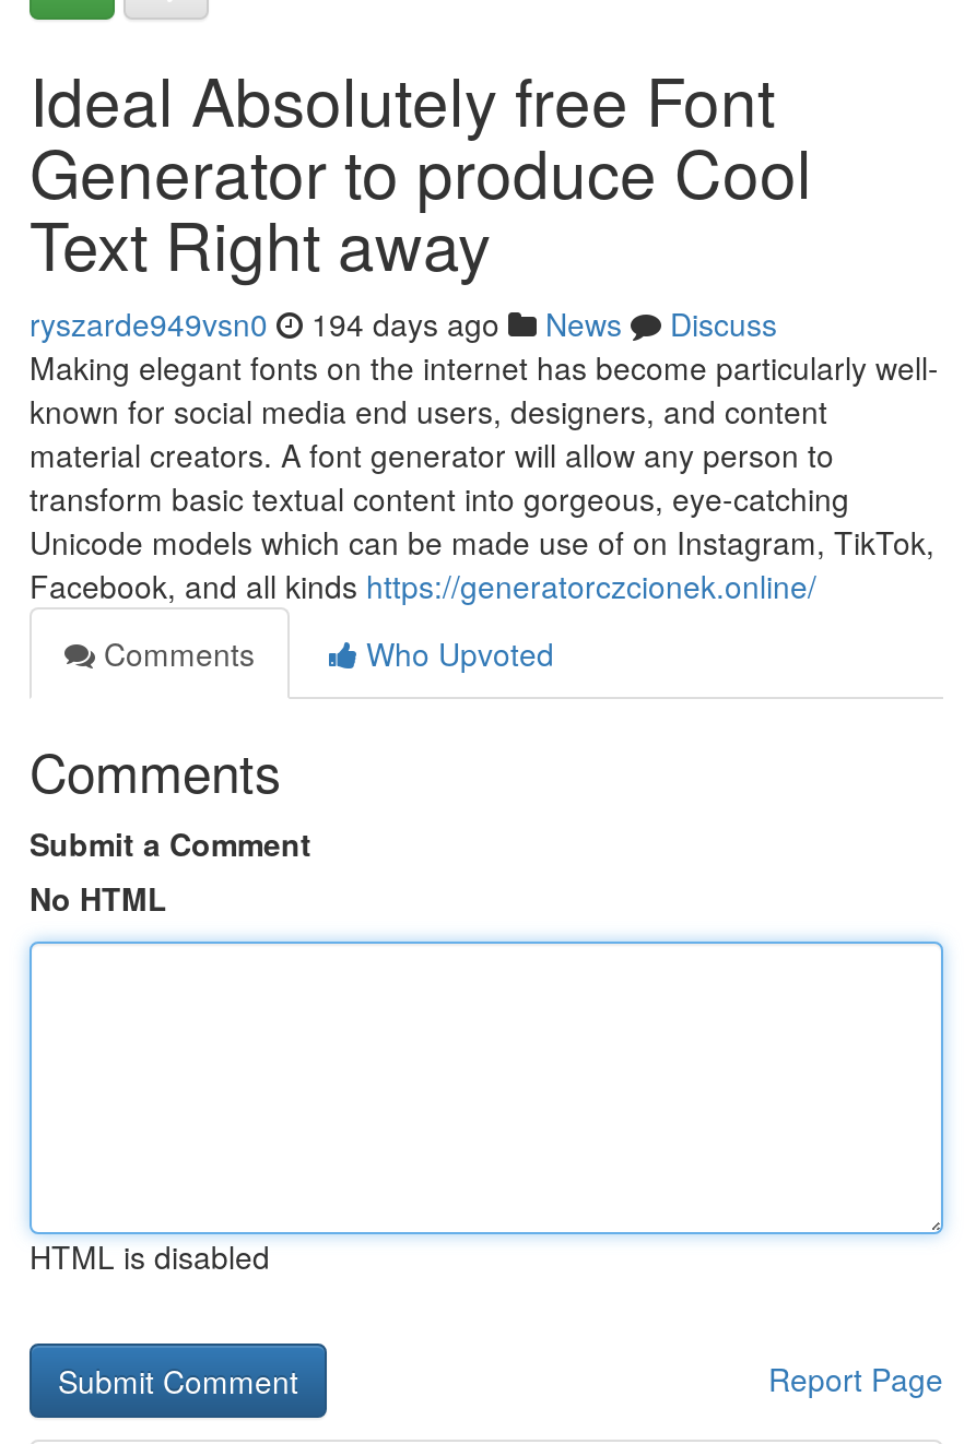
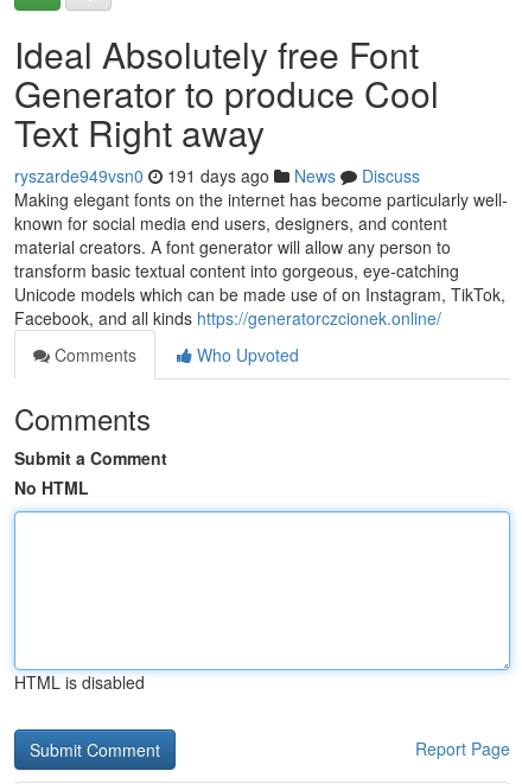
- ryszarde949vsn0 194 days ago News Discuss
+ ryszarde949vsn0 191 days ago News Discuss
